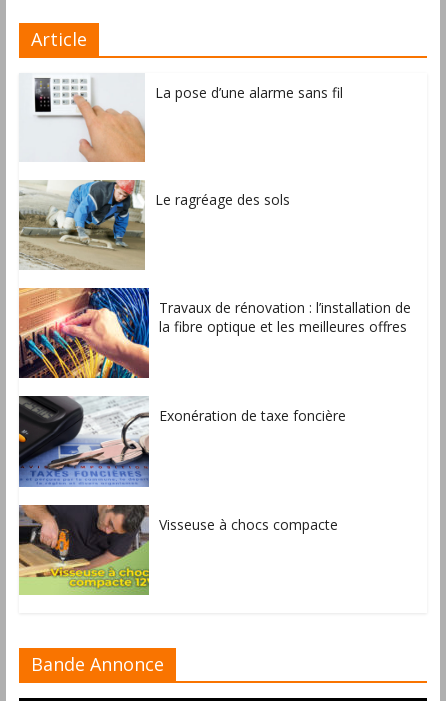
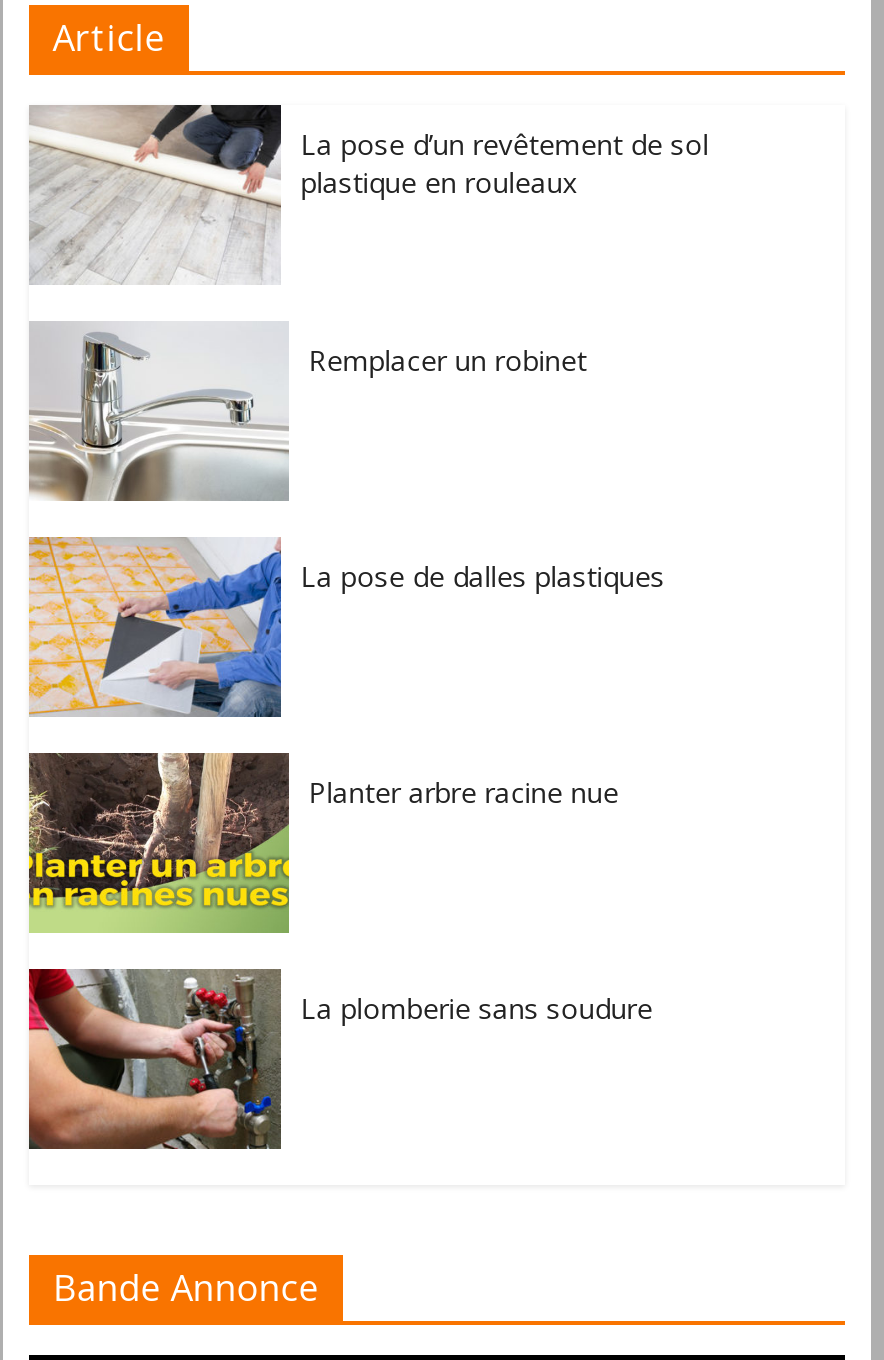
- [image]
- La pose d’une alarme sans fil
+ [image]
+ La pose d’un revêtement de sol
+ plastique en rouleaux

- [image]
- Le ragréage des sols
+ [image]
+ Remplacer un robinet

- [image]
- Travaux de rénovation : l’installation de
- la fibre optique et les meilleures offres
+ [image]
+ La pose de dalles plastiques

- [image]
- Exonération de taxe foncière
+ [image]
+ Planter arbre racine nue

- [image]
- Visseuse à chocs compacte
+ [image]
+ La plomberie sans soudure
